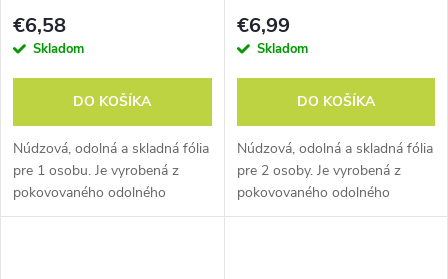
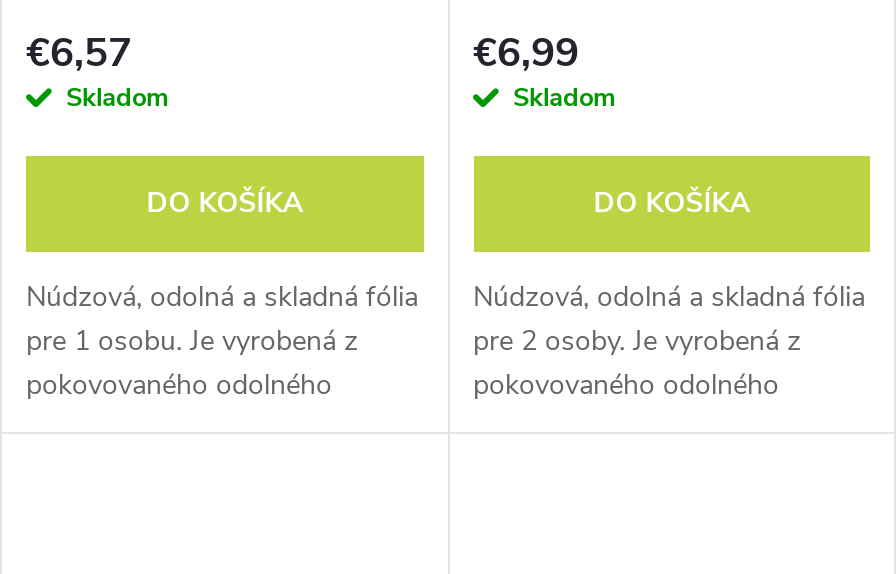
- €6,58
+ €6,57
